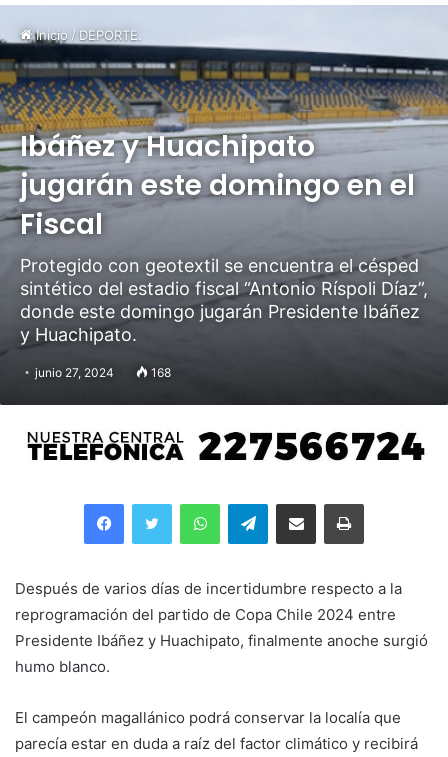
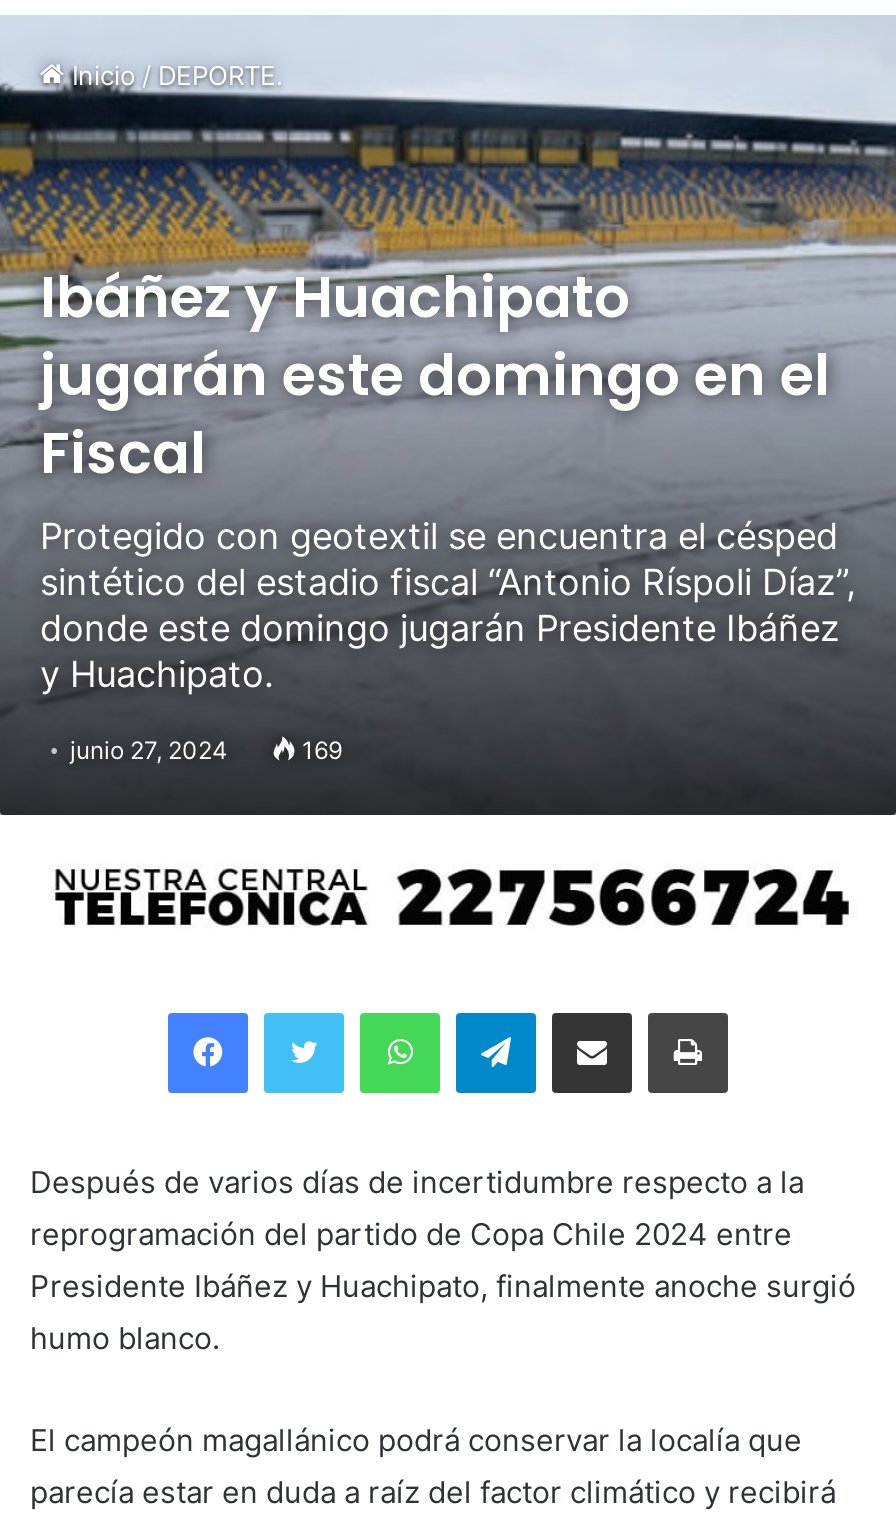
- 168
+ 169
